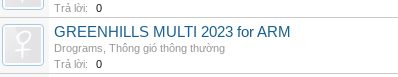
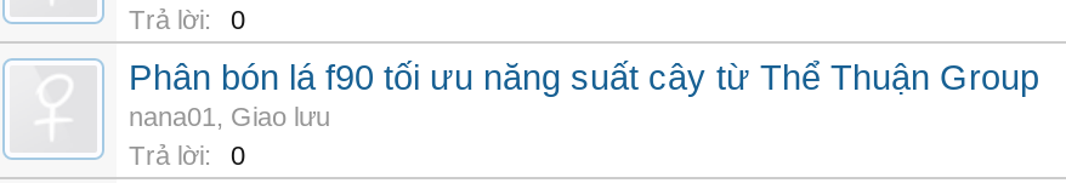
- GREENHILLS MULTI 2023 for ARM
- Drograms, Thông gió thông thường
+ Phân bón lá f90 tối ưu năng suất cây từ Thể Thuận Group
+ nana01, Giao lưu
